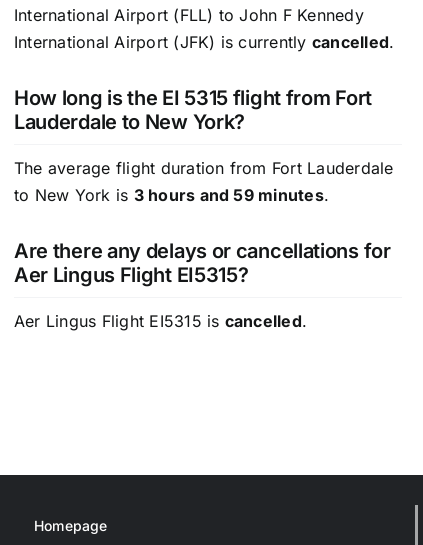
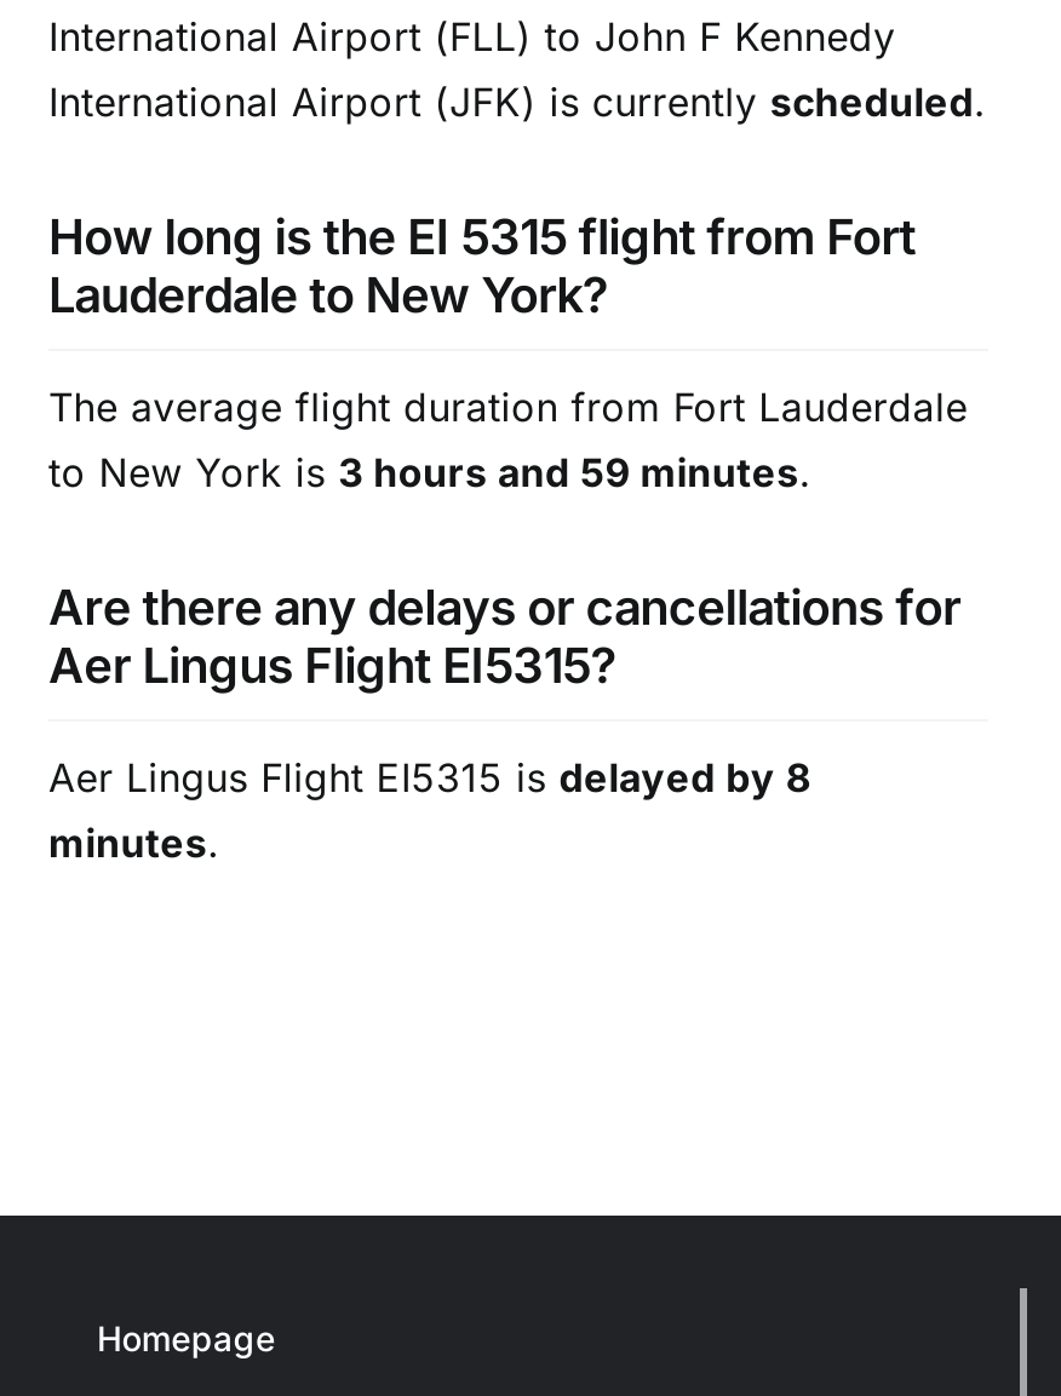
- International Airport (JFK) is currently cancelled.
+ International Airport (JFK) is currently scheduled.

- Aer Lingus Flight EI5315 is cancelled.
+ Aer Lingus Flight EI5315 is delayed by 8
+ minutes.
